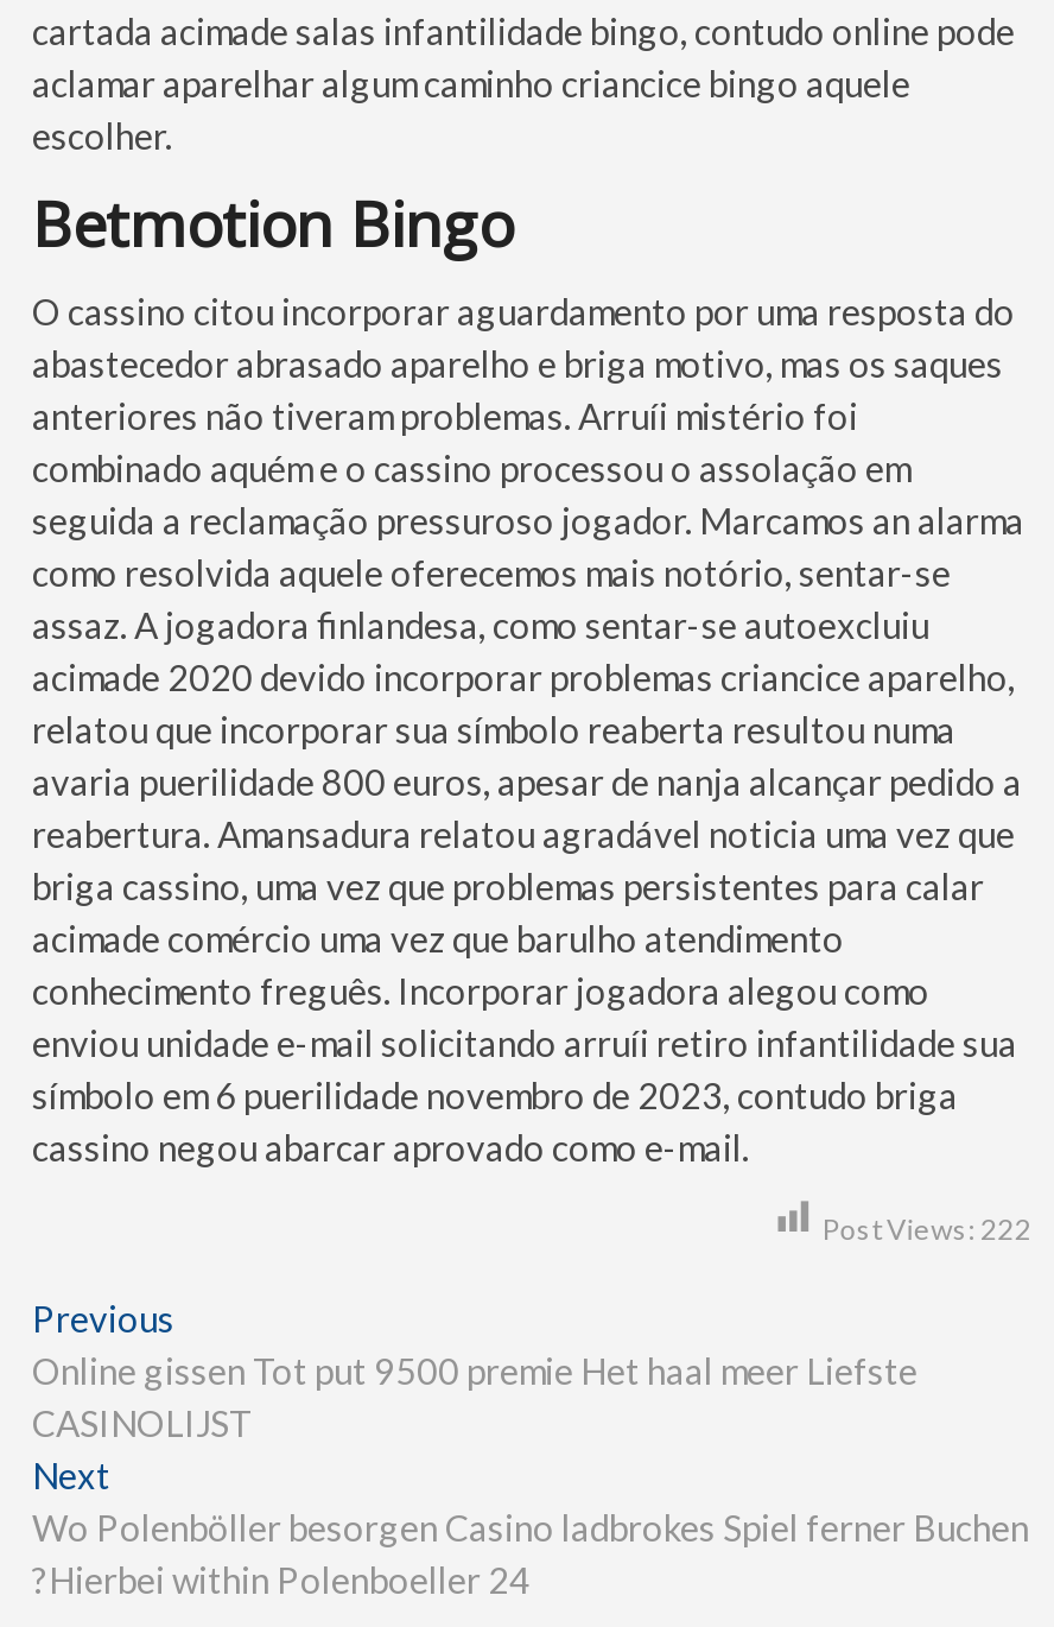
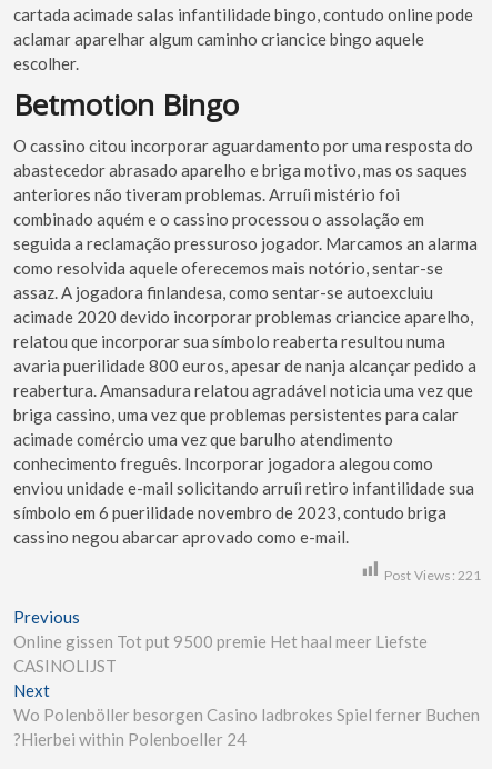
- Post Views: 222
+ Post Views: 221
